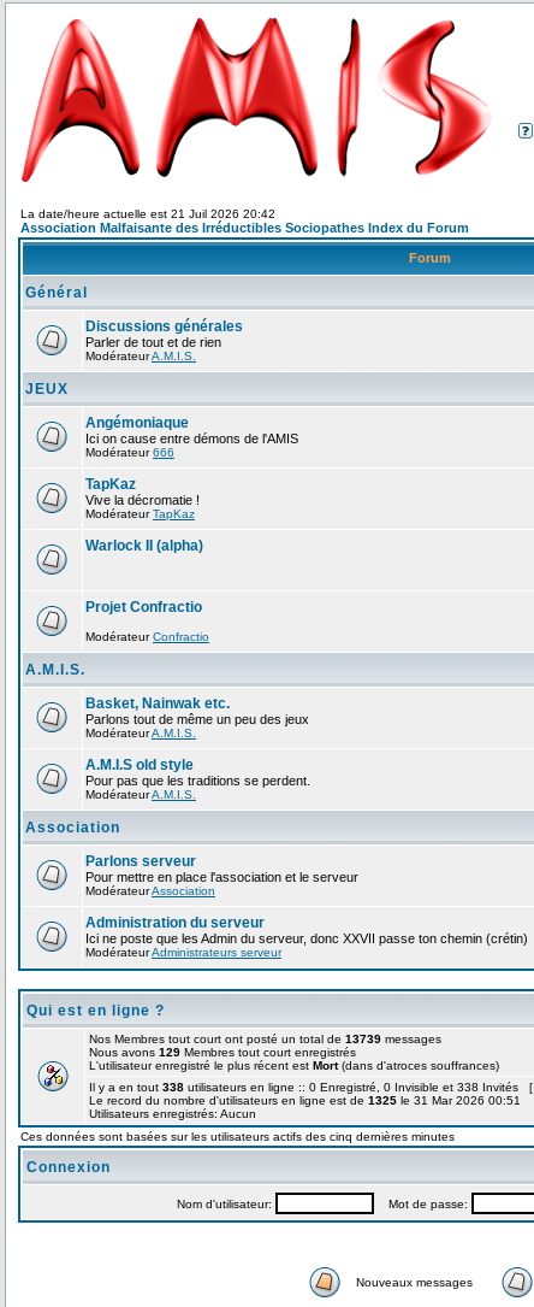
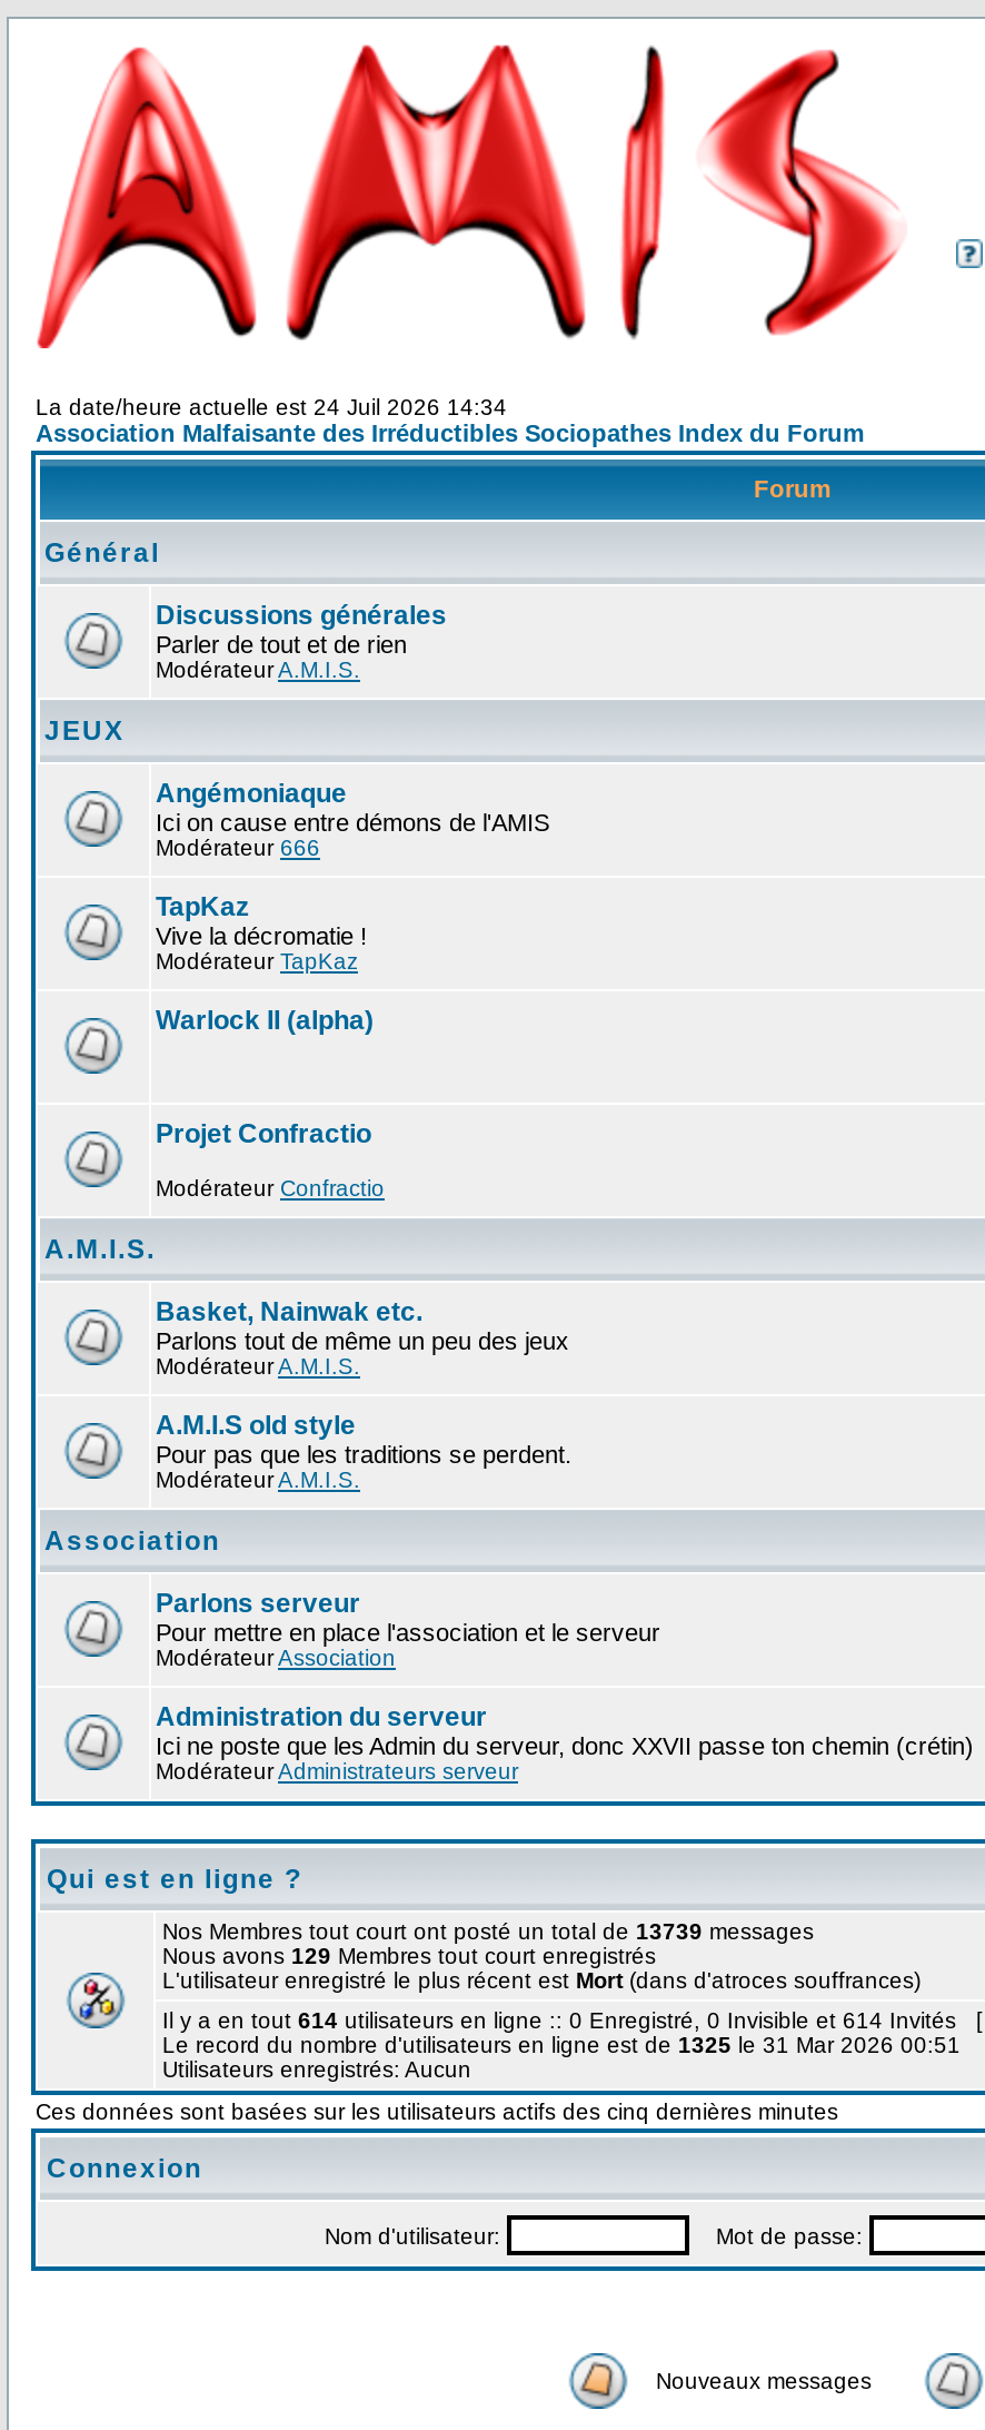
- La date/heure actuelle est 21 Juil 2026 20:42
+ La date/heure actuelle est 24 Juil 2026 14:34

- Il y a en tout 338 utilisateurs en ligne :: 0 Enregistré, 0 Invisible et 338 Invités [
+ Il y a en tout 614 utilisateurs en ligne :: 0 Enregistré, 0 Invisible et 614 Invités [
